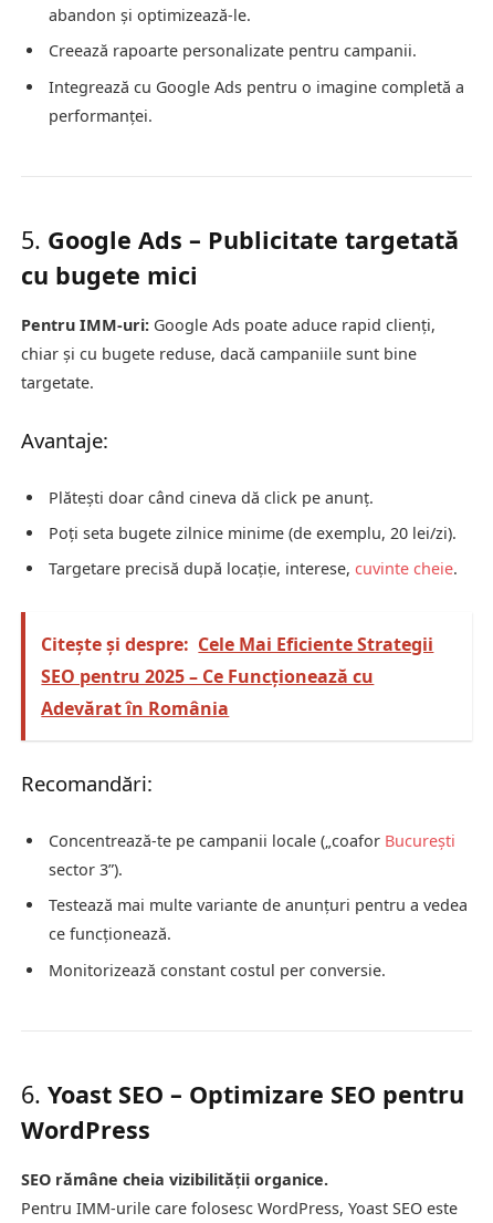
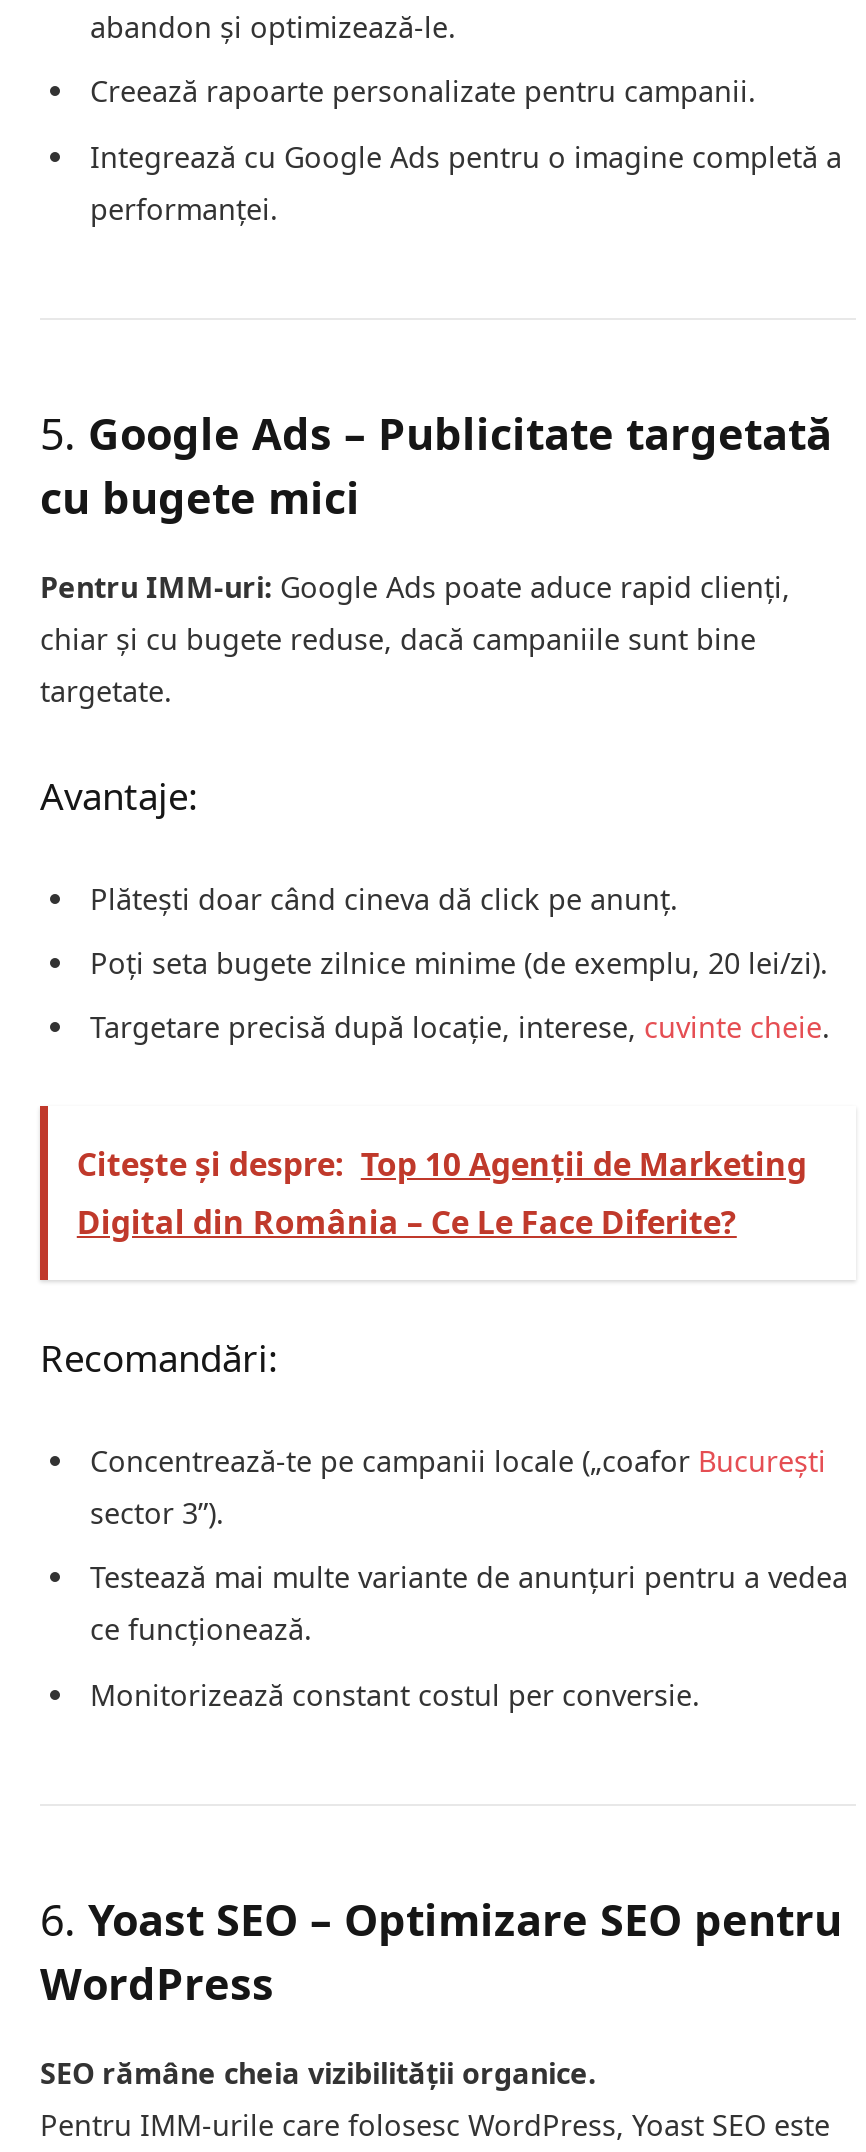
- Citește și despre: Cele Mai Eficiente Strategii
- SEO pentru 2025 – Ce Funcționează cu
- Adevărat în România
+ Citește și despre: Top 10 Agenții de Marketing
+ Digital din România – Ce Le Face Diferite?
